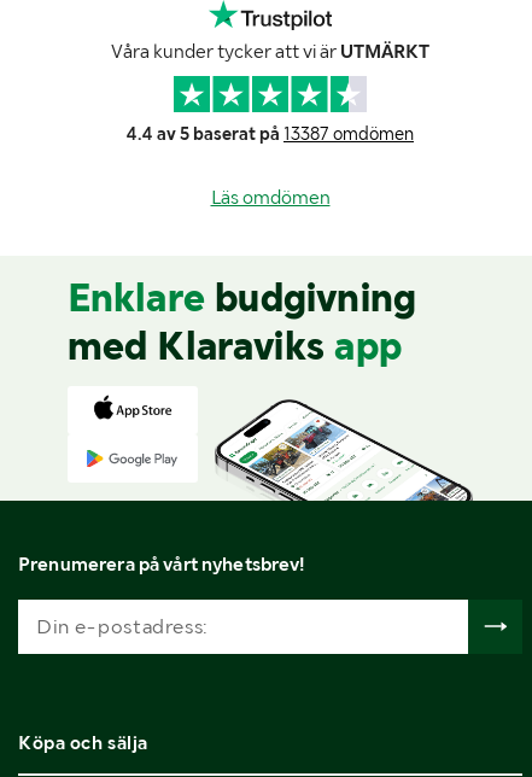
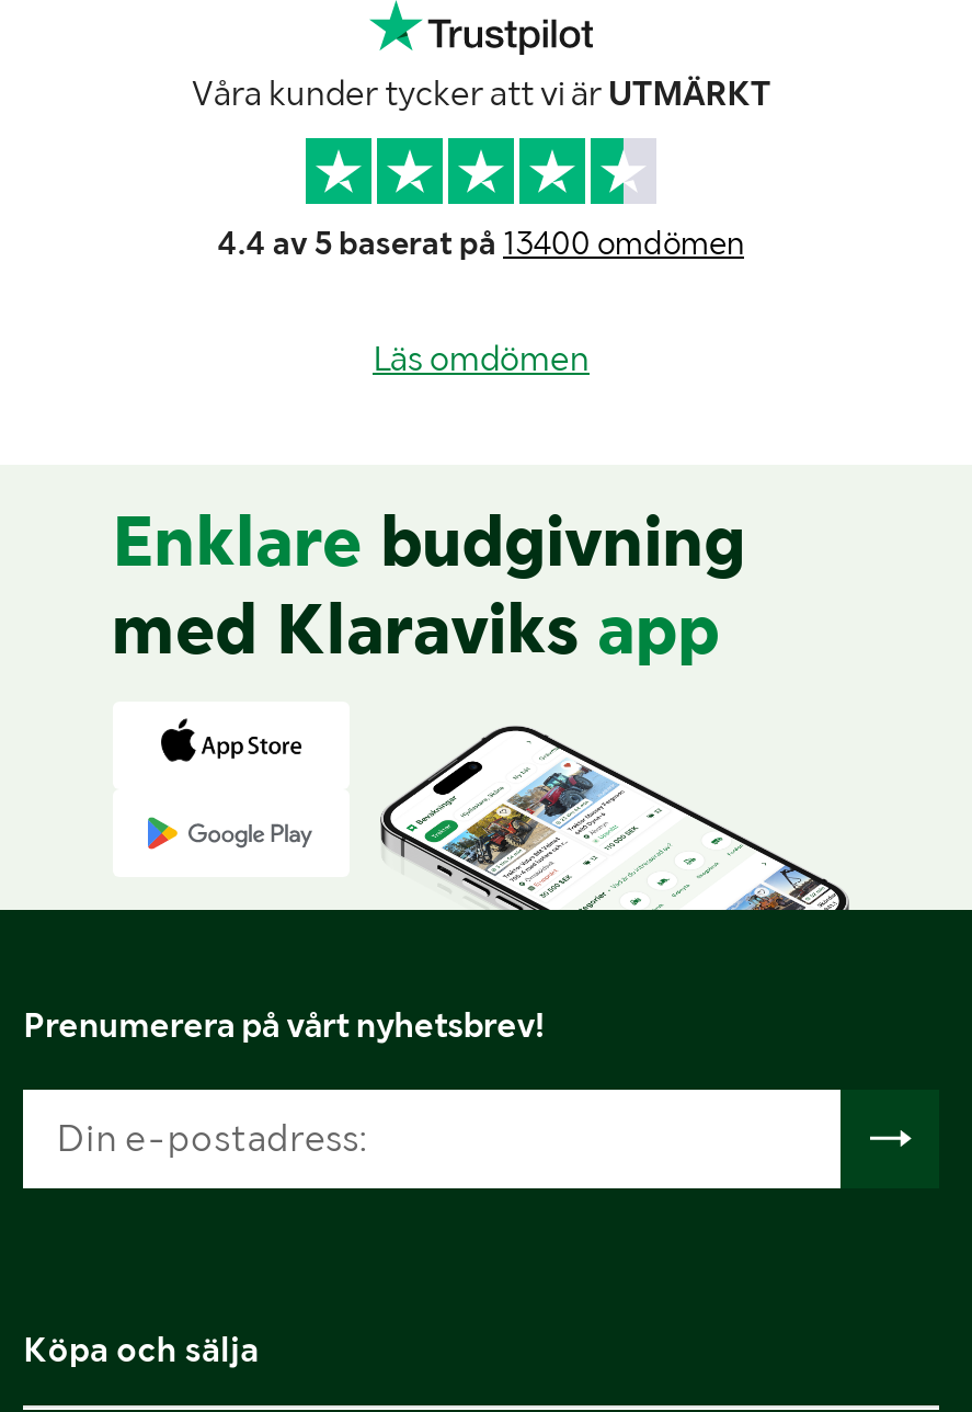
- 4.4 av 5 baserat på 13387 omdömen
+ 4.4 av 5 baserat på 13400 omdömen
